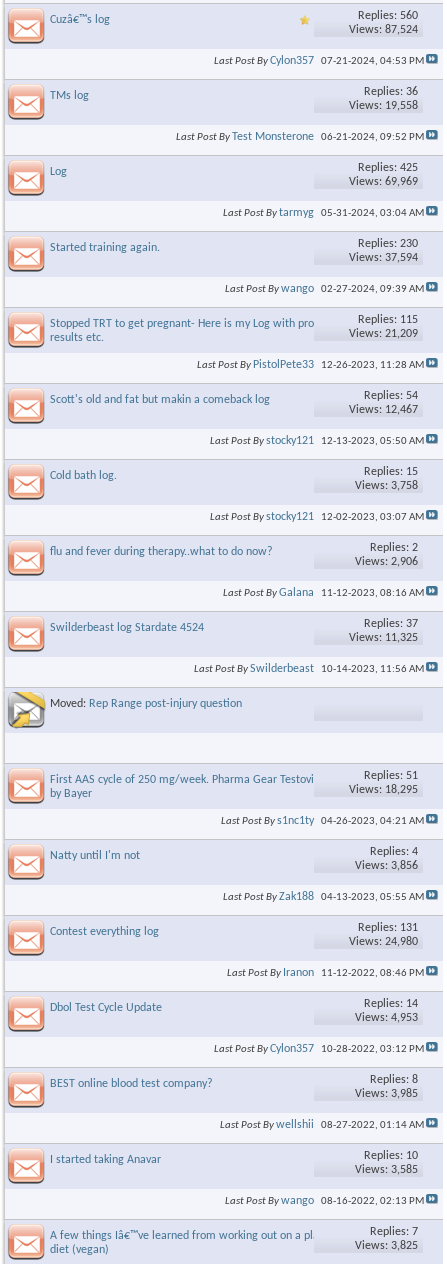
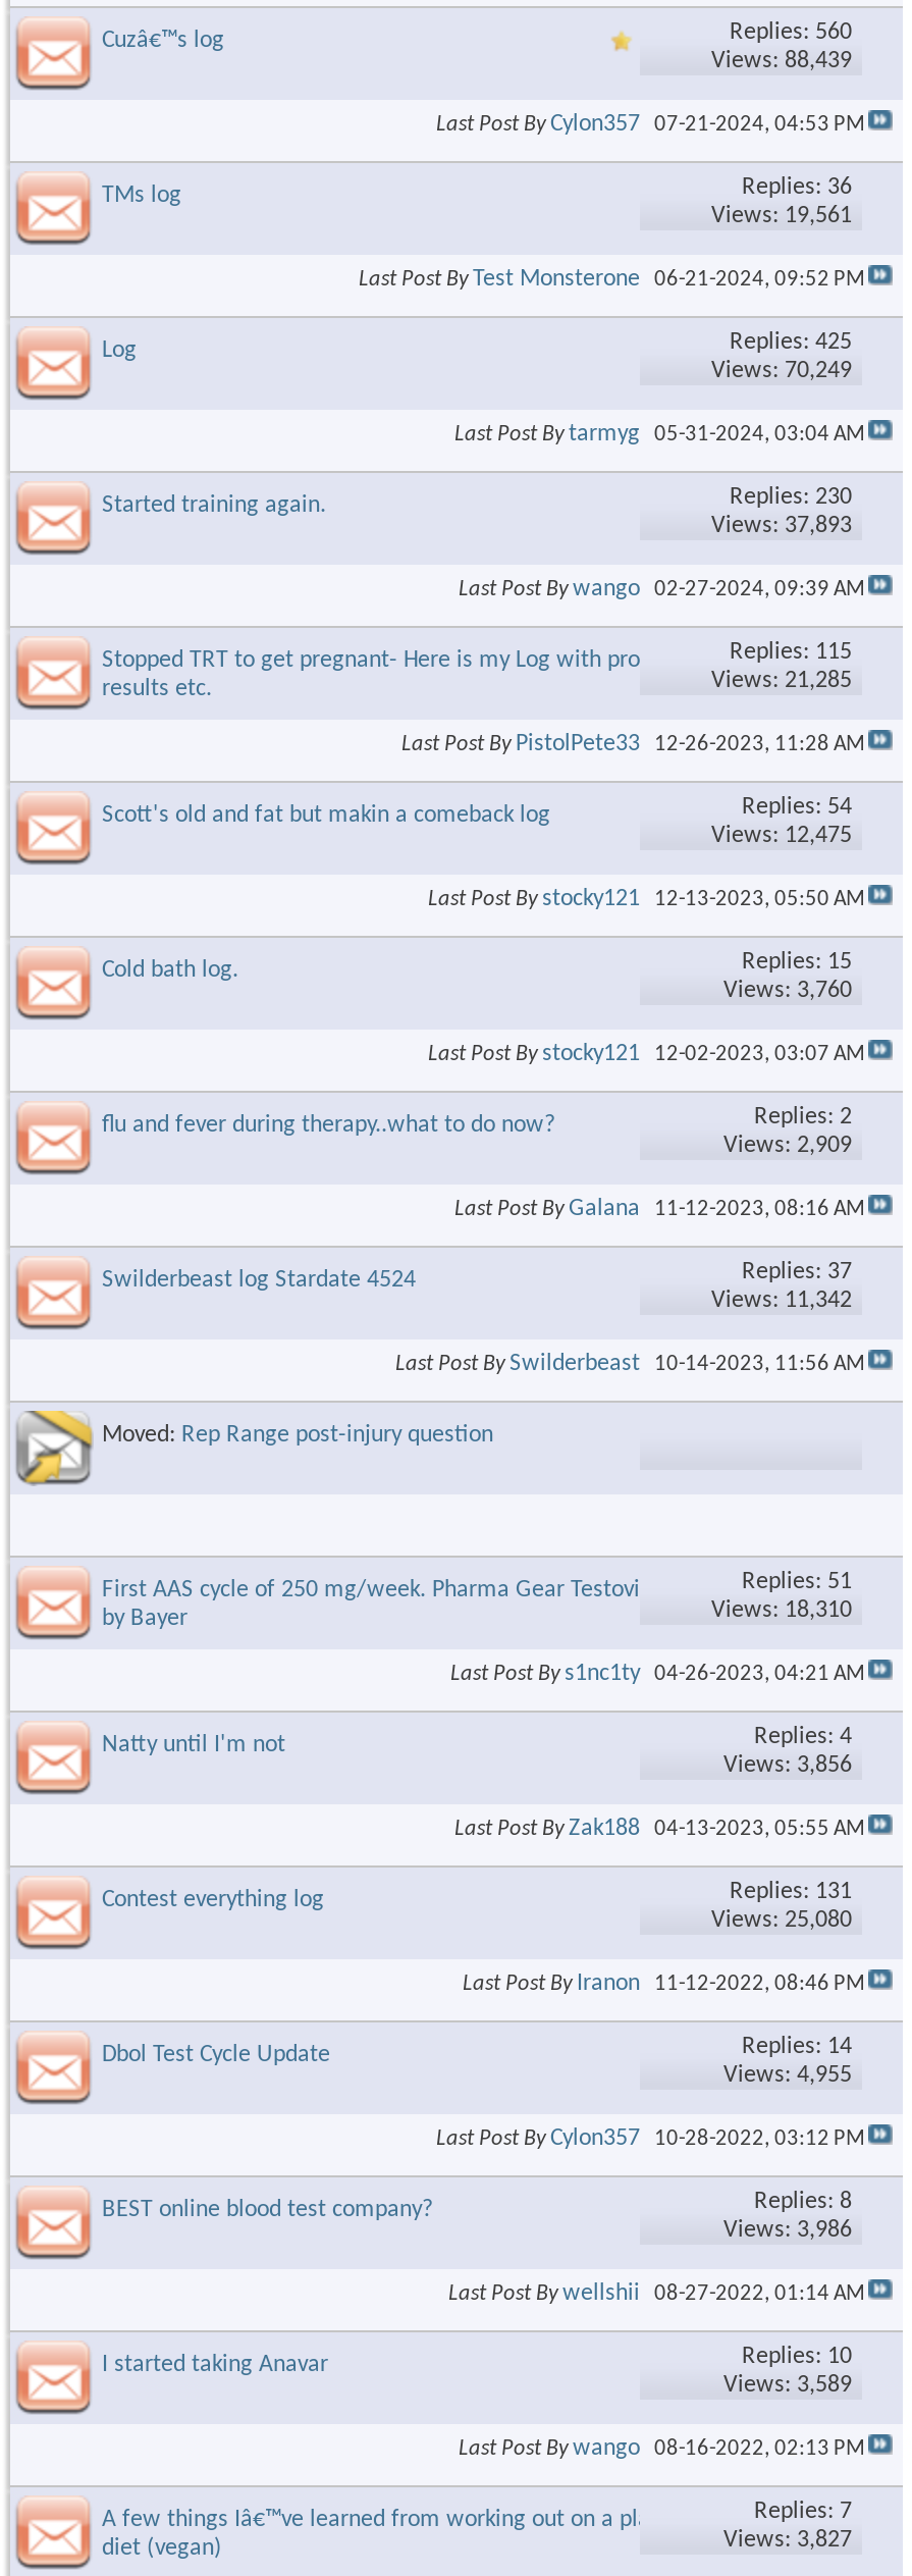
- Views: 87,524
+ Views: 88,439

- Views: 19,558
+ Views: 19,561

- Views: 69,969
+ Views: 70,249

- Views: 37,594
+ Views: 37,893

- Views: 21,209
+ Views: 21,285

- Views: 12,467
+ Views: 12,475

- Views: 3,758
+ Views: 3,760

- Views: 2,906
+ Views: 2,909

- Views: 11,325
+ Views: 11,342

- Views: 18,295
+ Views: 18,310

- Views: 24,980
+ Views: 25,080

- Views: 4,953
+ Views: 4,955

- Views: 3,985
+ Views: 3,986

- Views: 3,585
+ Views: 3,589

- Views: 3,825
+ Views: 3,827
